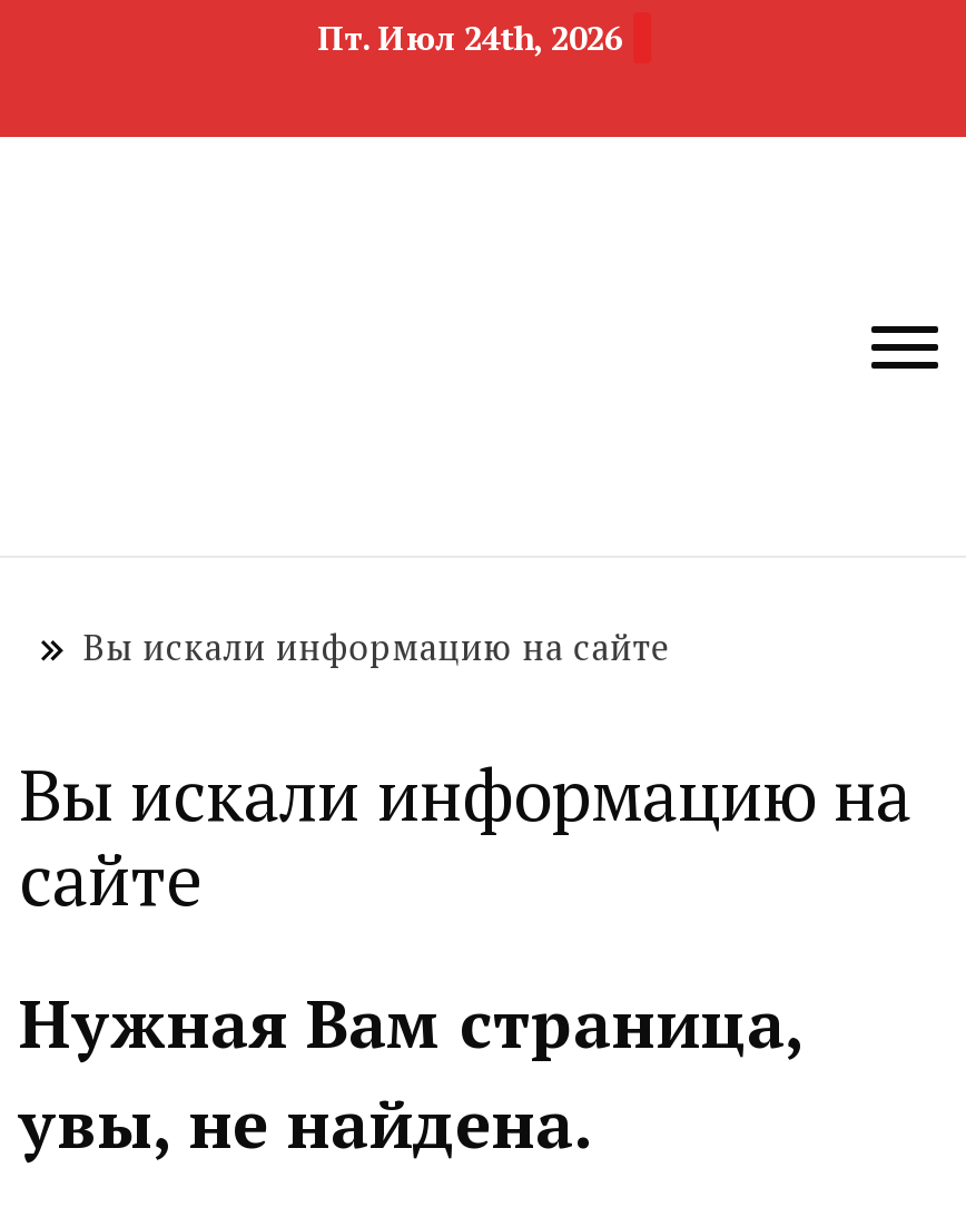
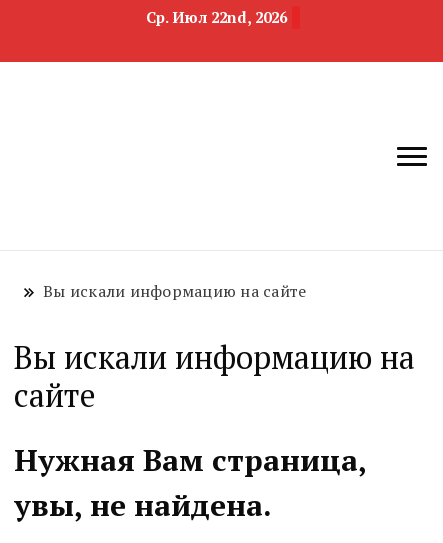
- Пт. Июл 24th, 2026
+ Ср. Июл 22nd, 2026
